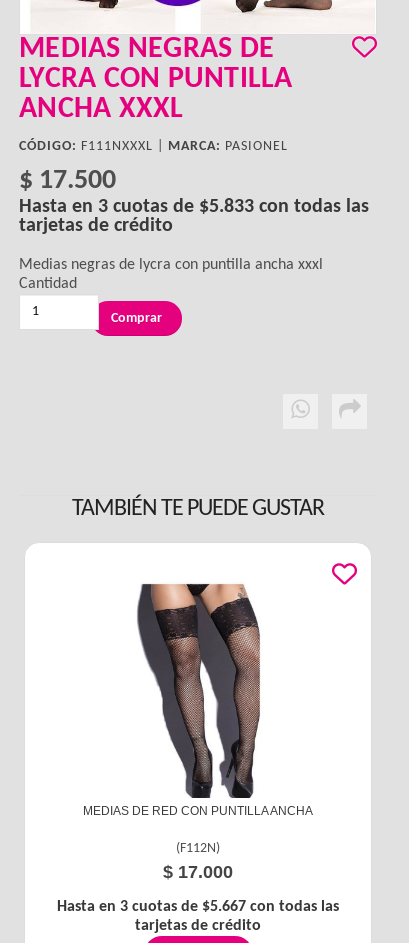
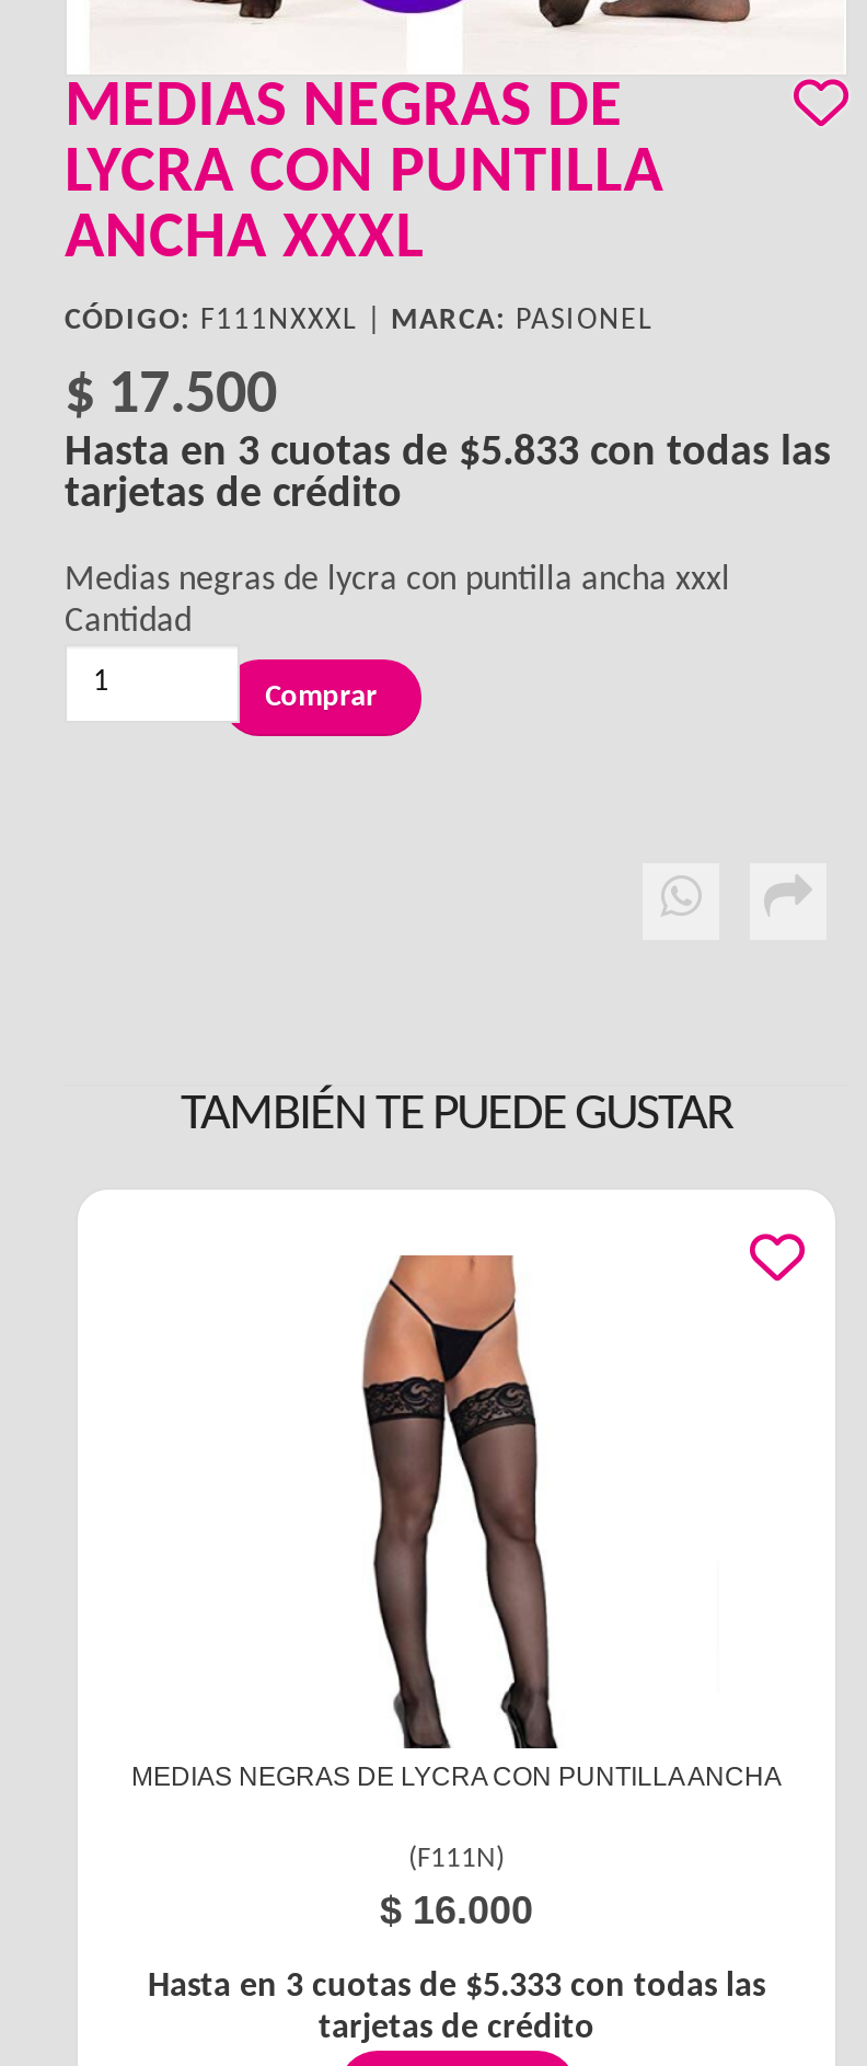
- [image]
- MEDIAS DE RED CON PUNTILLA ANCHA
+ [image]
+ MEDIAS NEGRAS DE LYCRA CON PUNTILLA ANCHA

- (F112N)
- $ 17.000
+ (F111N)
+ $ 16.000

- Hasta en 3 cuotas de $5.667 con todas las
+ Hasta en 3 cuotas de $5.333 con todas las
